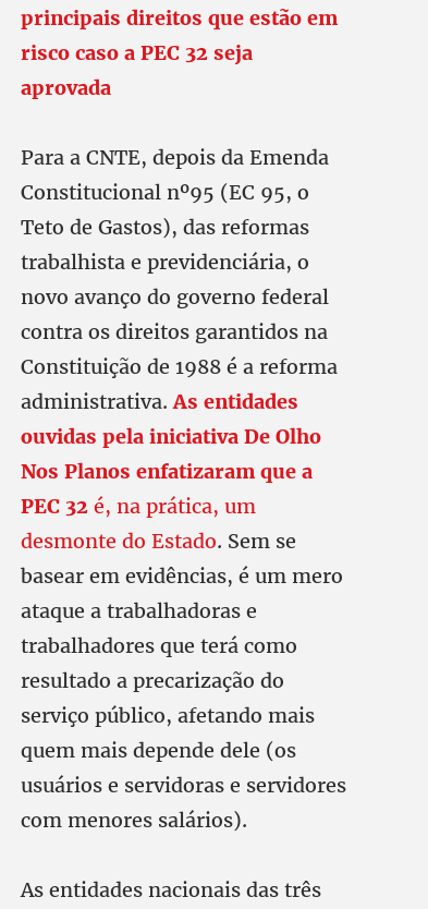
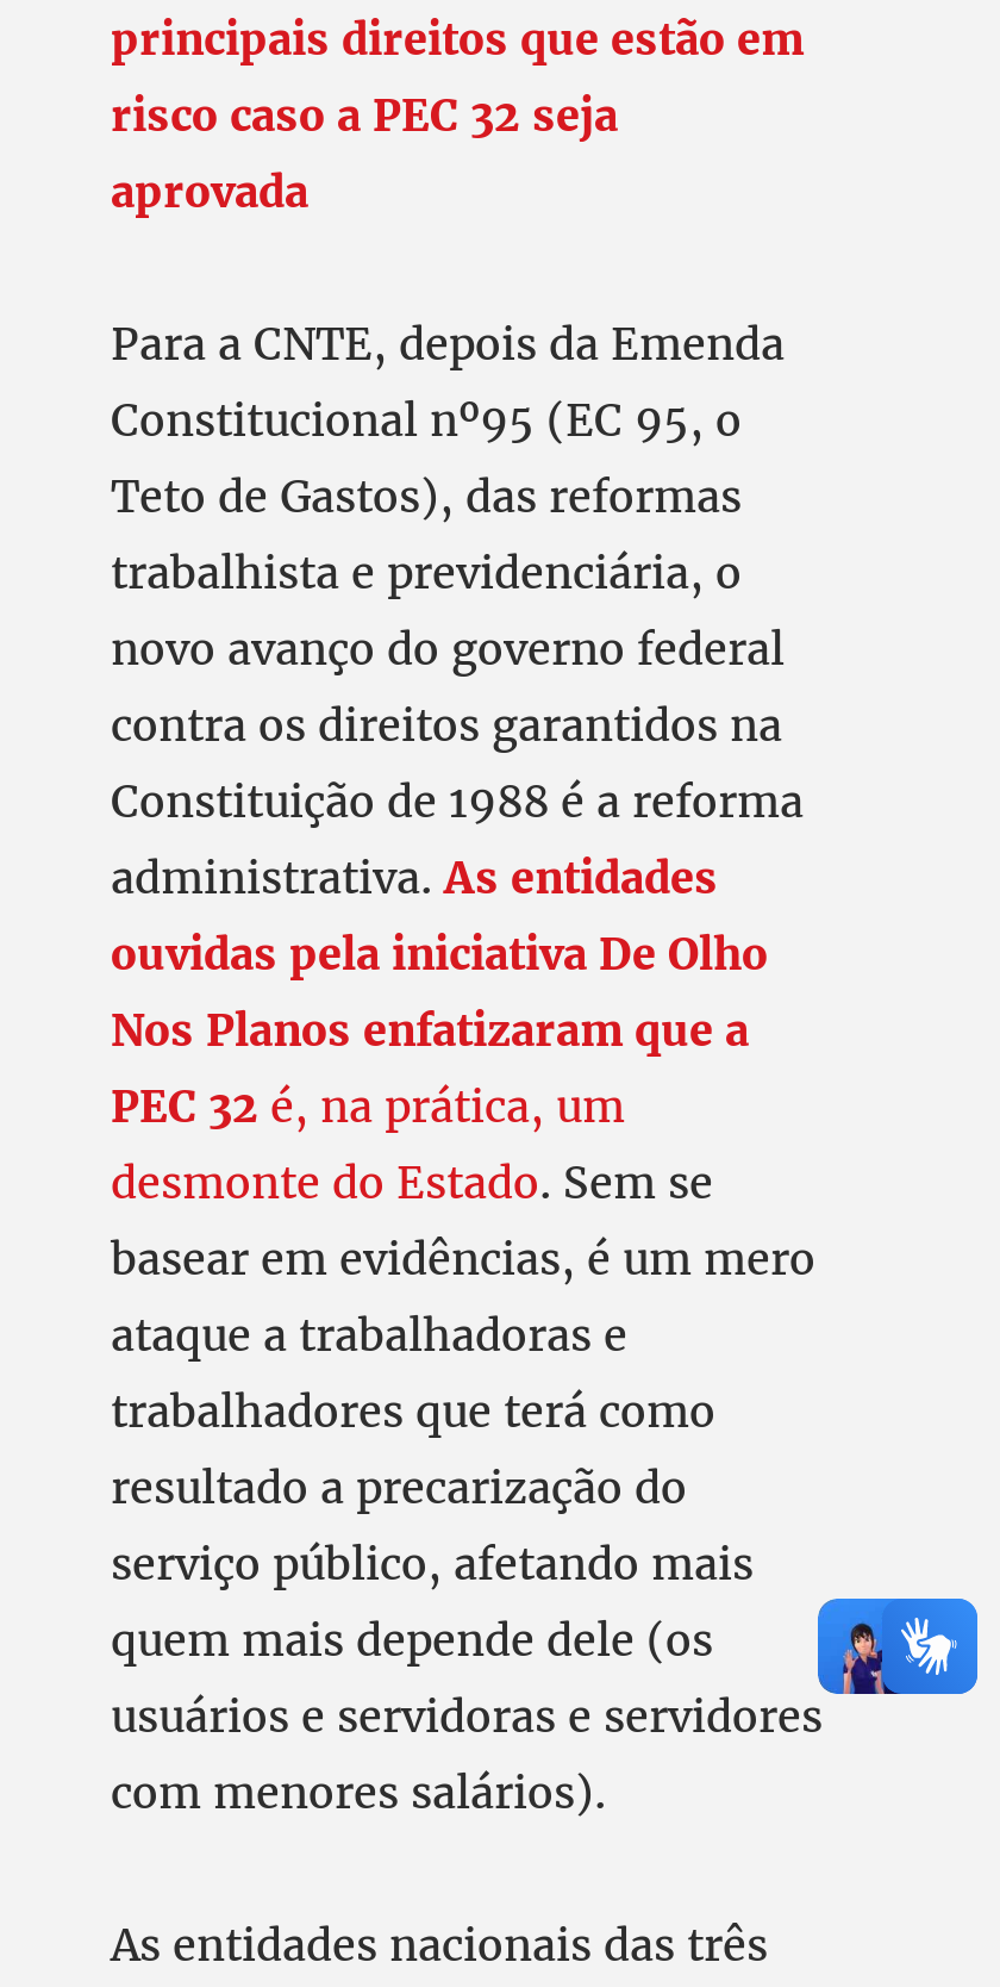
+ [image]
